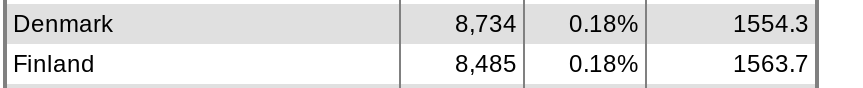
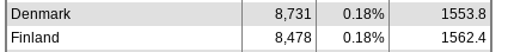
- 8,734 0.18%
+ 8,731 0.18%

- 1554.3
+ 1553.8

- 8,485 0.18%
+ 8,478 0.18%

- 1563.7
+ 1562.4
